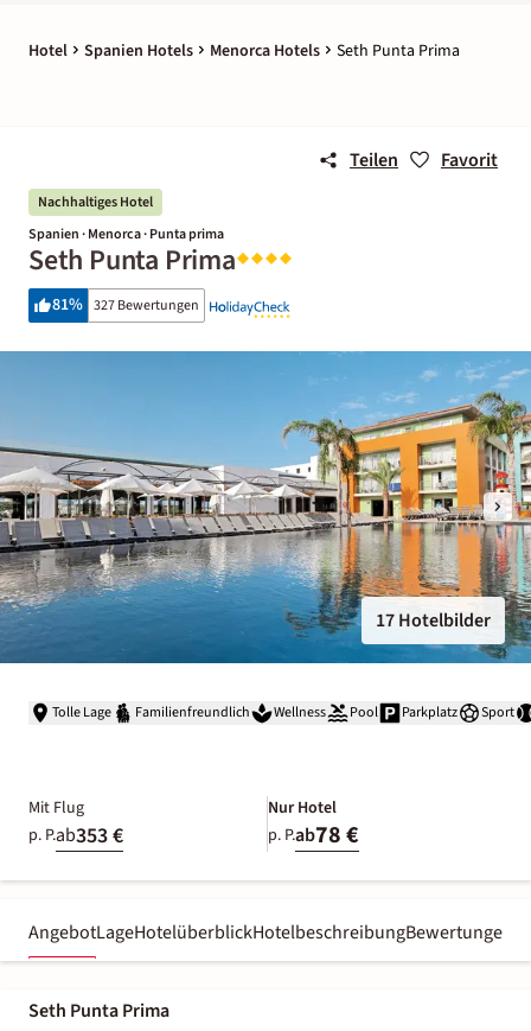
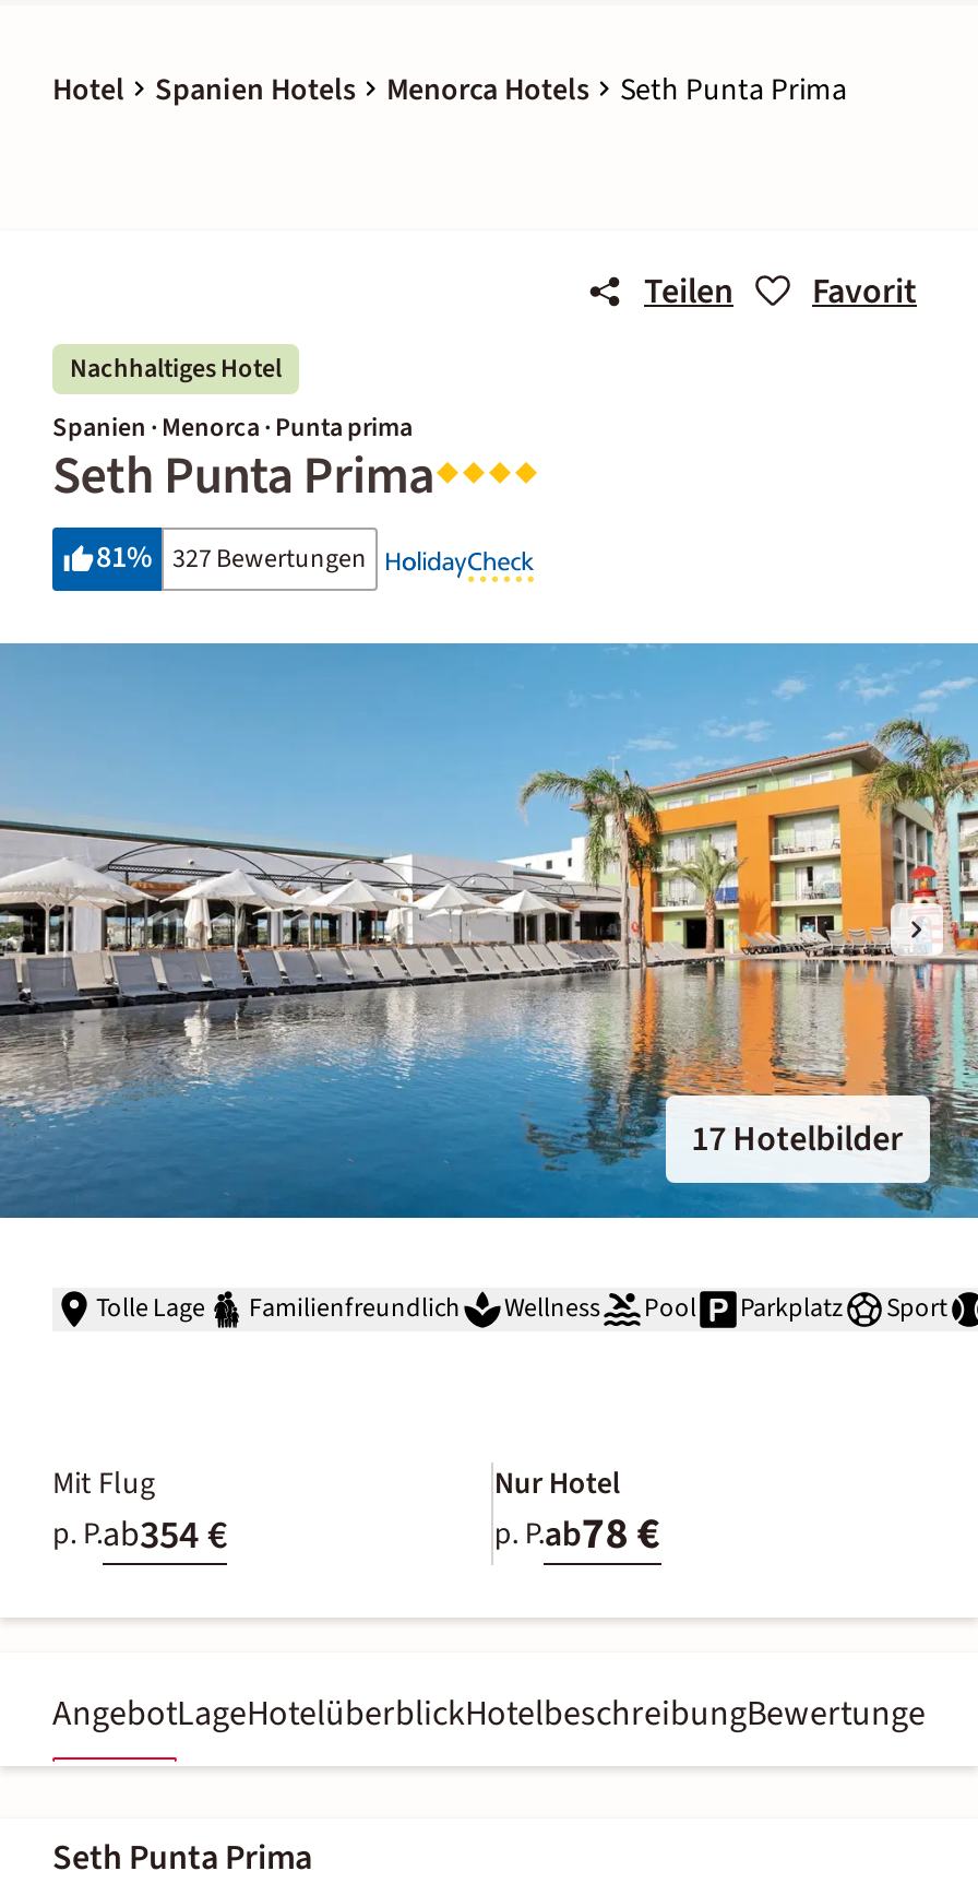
- p. P.ab353 €
+ p. P.ab354 €
